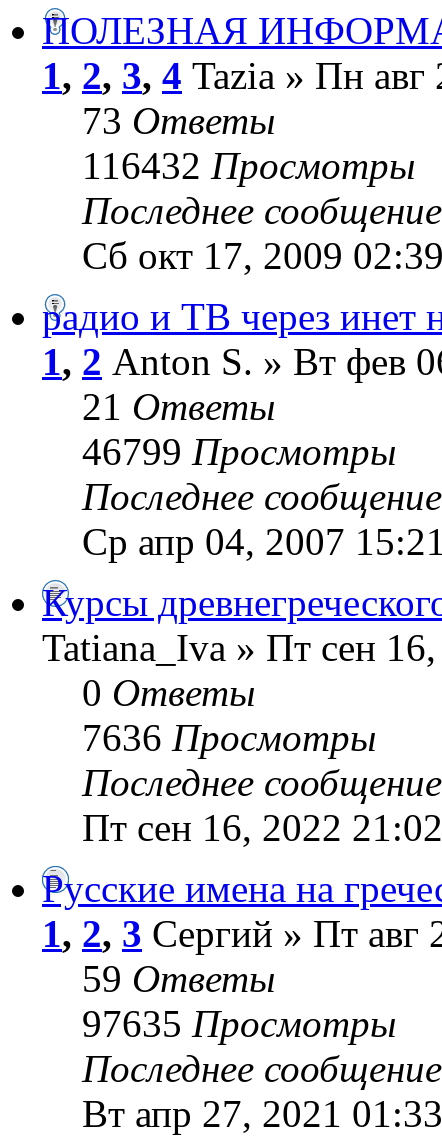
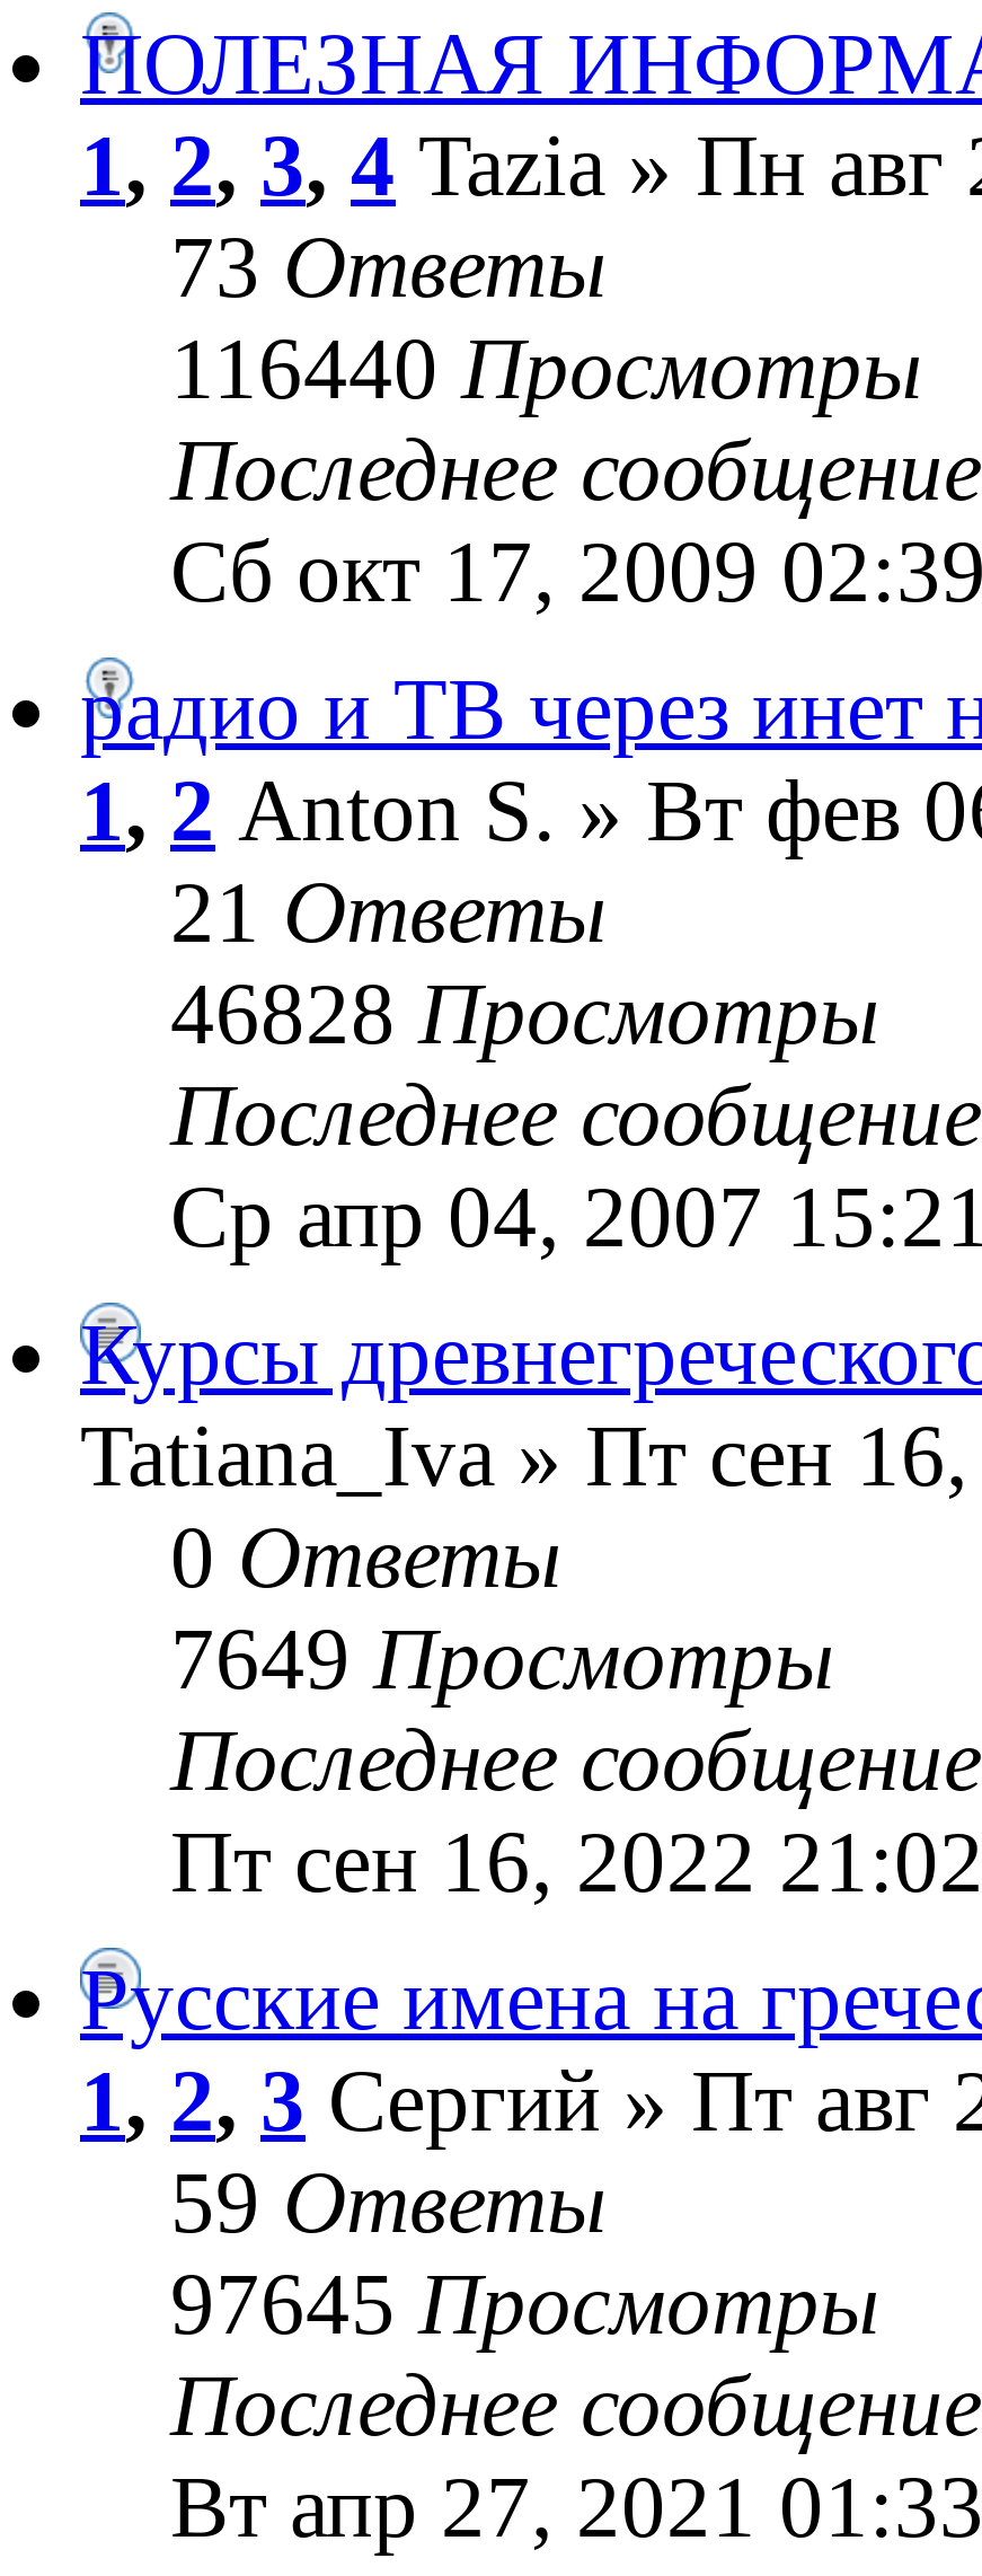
- 116432 Просмотры
+ 116440 Просмотры

- 46799 Просмотры
+ 46828 Просмотры

- 7636 Просмотры
+ 7649 Просмотры

- 97635 Просмотры
+ 97645 Просмотры
